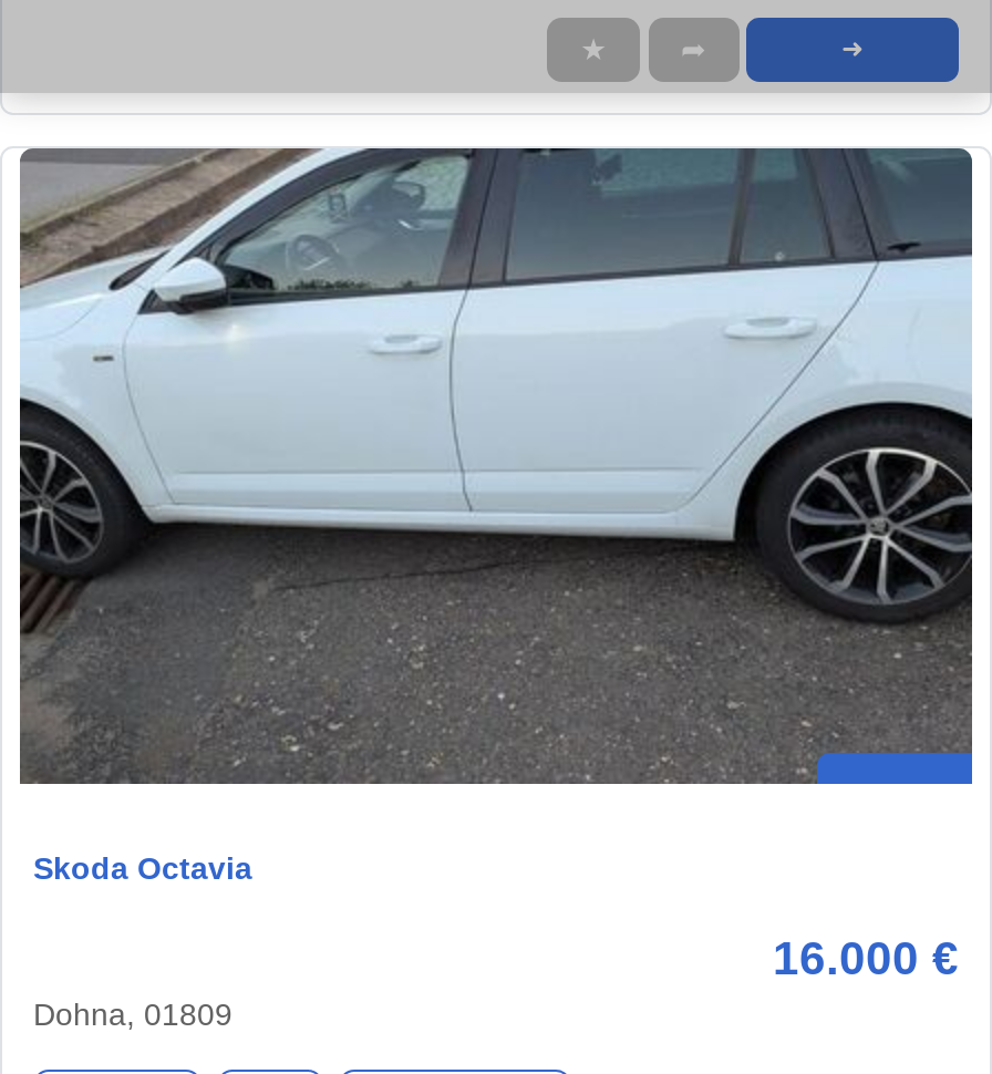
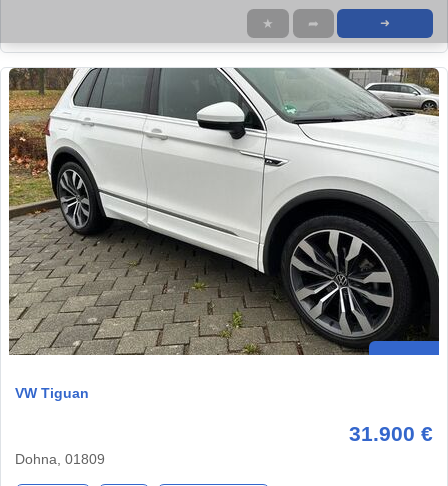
- [image]
- Skoda Octavia
+ [image]
+ VW Tiguan

- 16.000 €
+ 31.900 €
